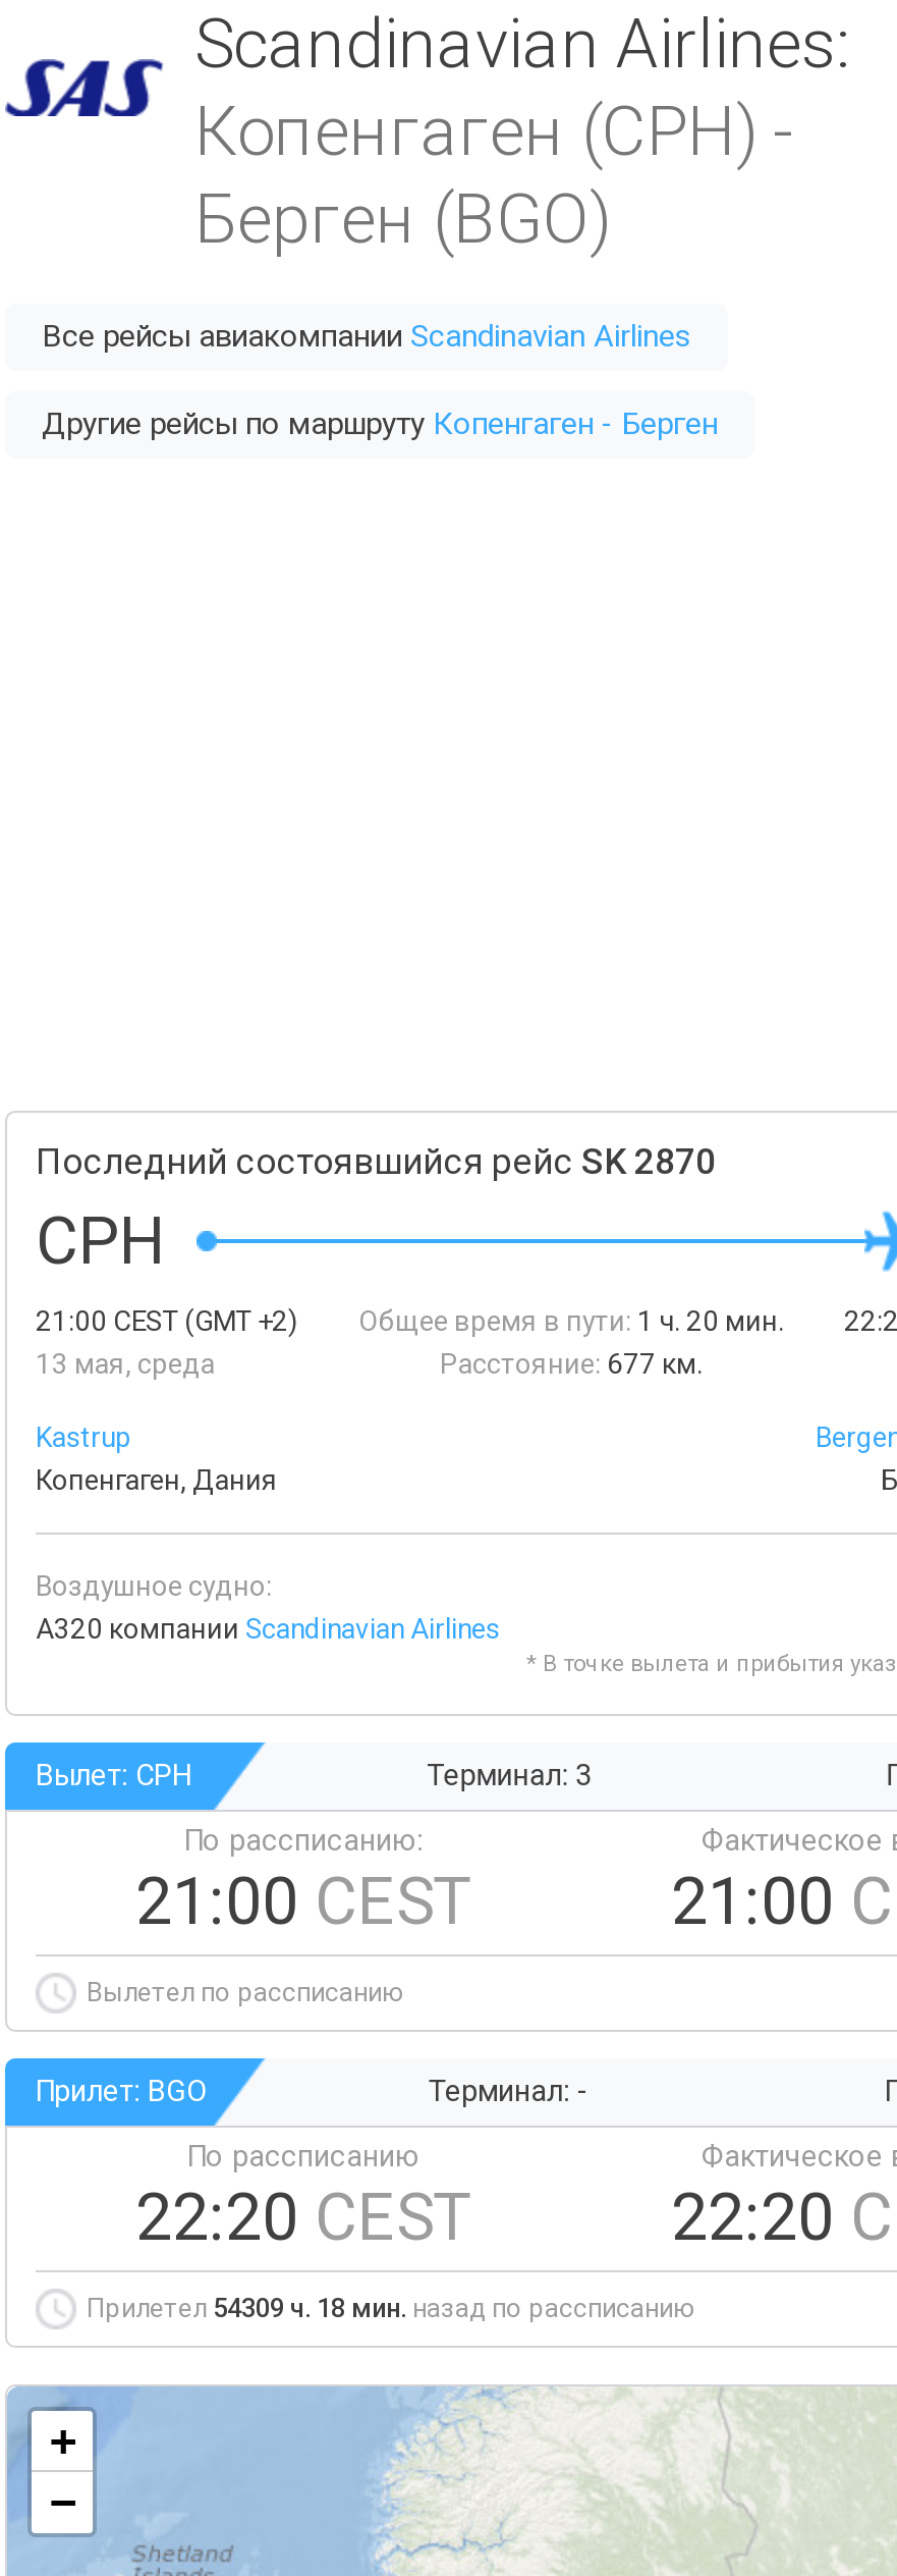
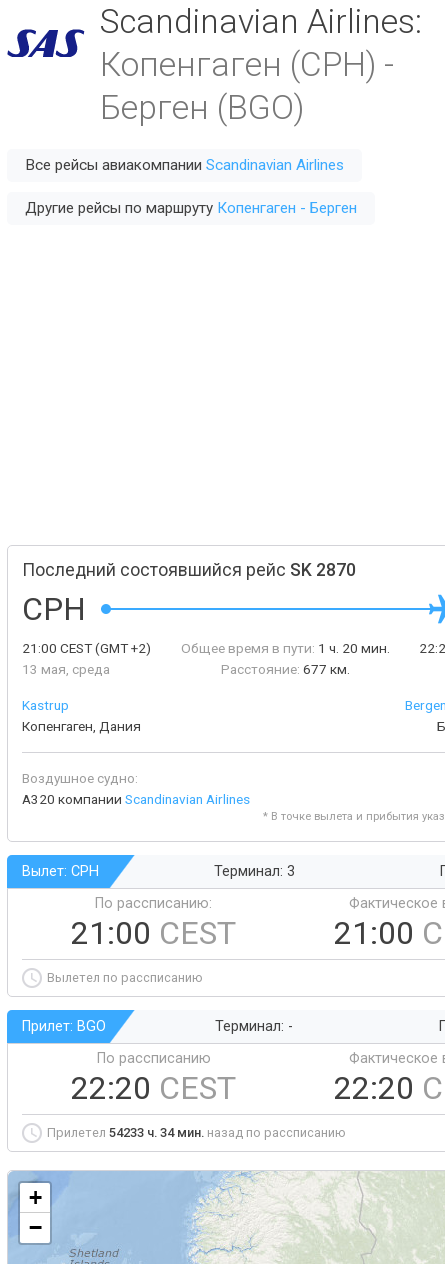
- Прилетел 54309 ч. 18 мин. назад по рассписанию
+ Прилетел 54233 ч. 34 мин. назад по рассписанию
